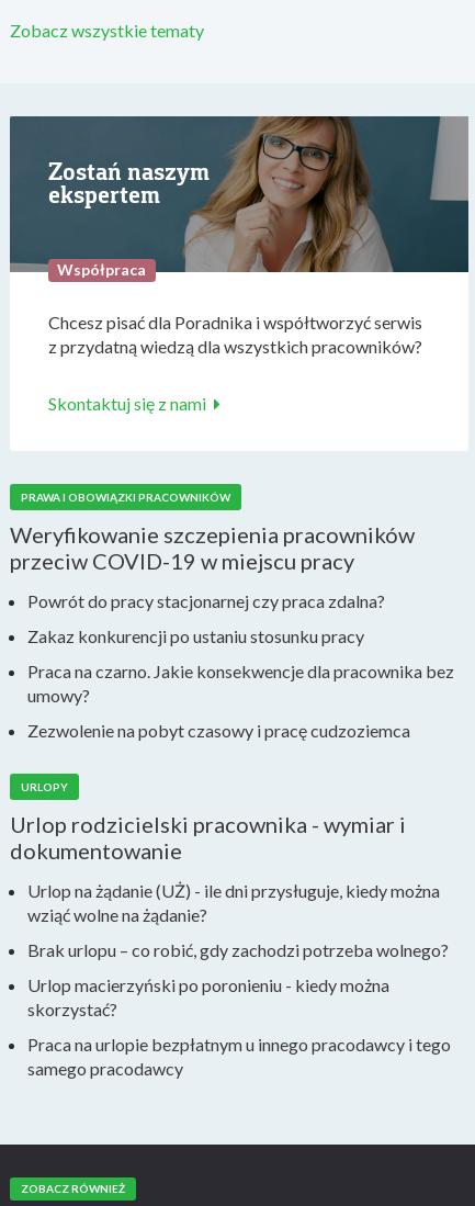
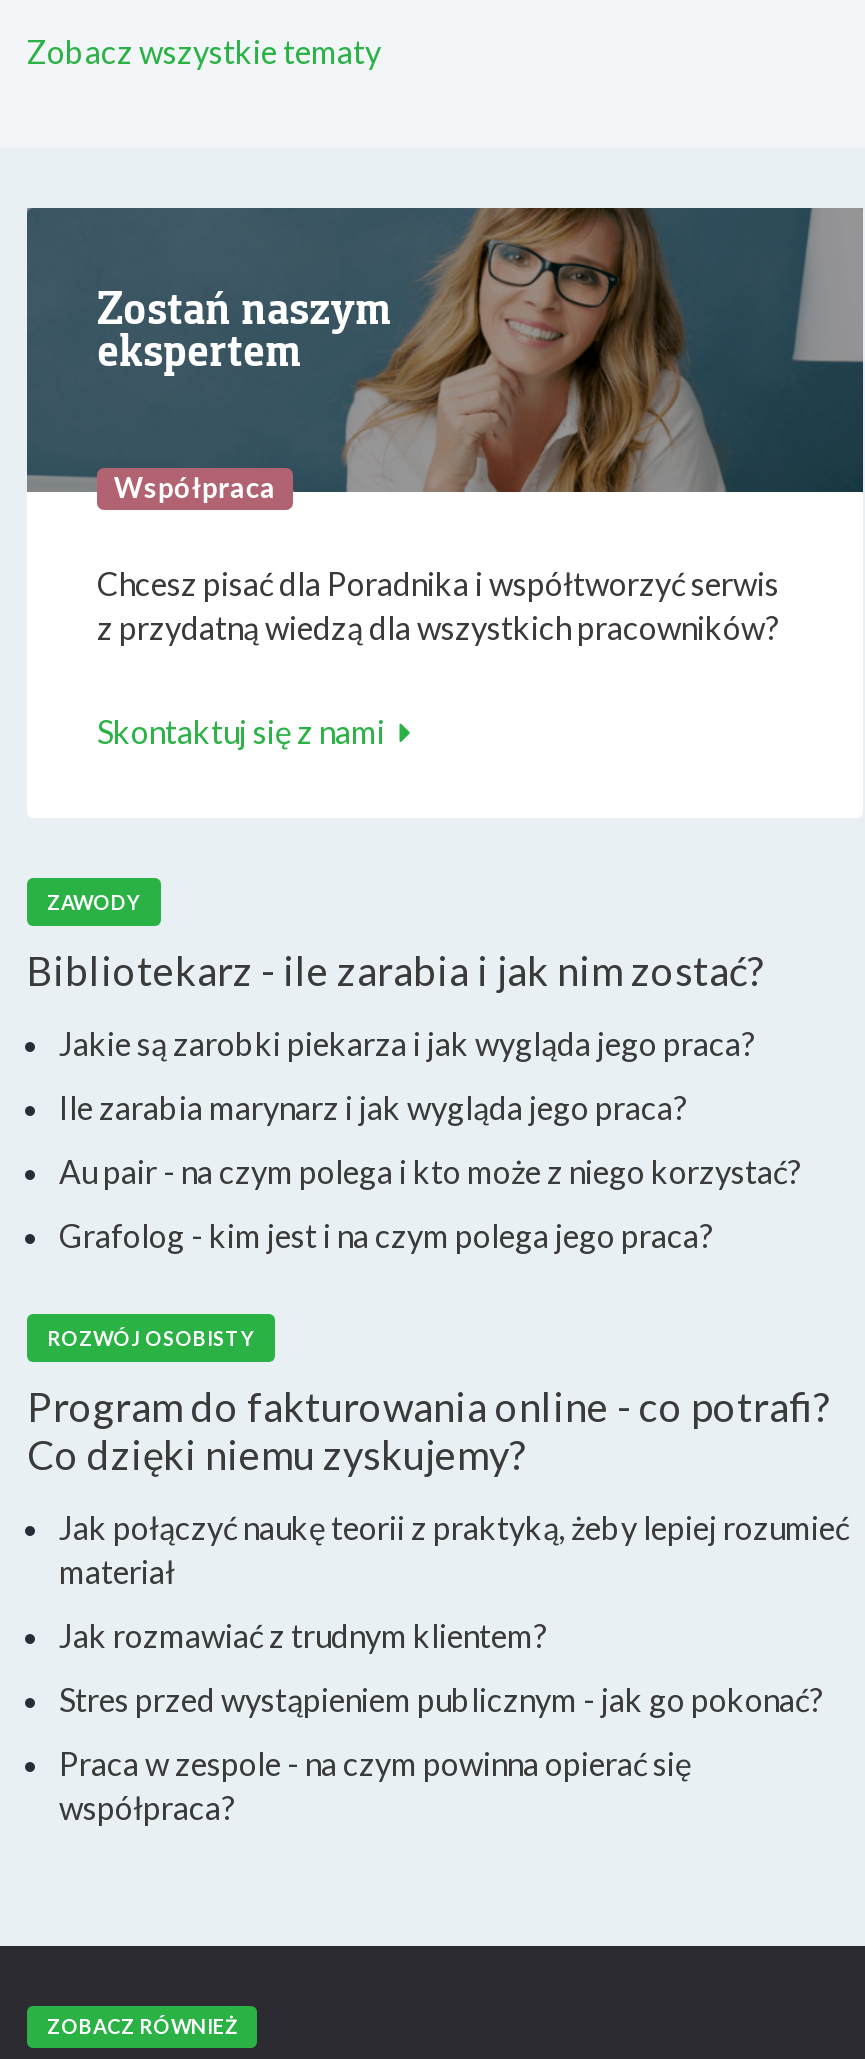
- PRAWA I OBOWIĄZKI PRACOWNIKÓW
+ ZAWODY

- Weryfikowanie szczepienia pracowników
- przeciw COVID-19 w miejscu pracy
+ Bibliotekarz - ile zarabia i jak nim zostać?

- Powrót do pracy stacjonarnej czy praca zdalna?
+ Jakie są zarobki piekarza i jak wygląda jego praca?

- Zakaz konkurencji po ustaniu stosunku pracy
+ Ile zarabia marynarz i jak wygląda jego praca?

- Praca na czarno. Jakie konsekwencje dla pracownika bez
- umowy?
+ Au pair - na czym polega i kto może z niego korzystać?

- Zezwolenie na pobyt czasowy i pracę cudzoziemca
+ Grafolog - kim jest i na czym polega jego praca?

- URLOPY
+ ROZWÓJ OSOBISTY

- Urlop rodzicielski pracownika - wymiar i
- dokumentowanie
+ Program do fakturowania online - co potrafi?
+ Co dzięki niemu zyskujemy?

- Urlop na żądanie (UŻ) - ile dni przysługuje, kiedy można
- wziąć wolne na żądanie?
+ Jak połączyć naukę teorii z praktyką, żeby lepiej rozumieć
+ materiał

- Brak urlopu – co robić, gdy zachodzi potrzeba wolnego?
+ Jak rozmawiać z trudnym klientem?

- Urlop macierzyński po poronieniu - kiedy można
- skorzystać?
+ Stres przed wystąpieniem publicznym - jak go pokonać?

- Praca na urlopie bezpłatnym u innego pracodawcy i tego
- samego pracodawcy
+ Praca w zespole - na czym powinna opierać się
+ współpraca?
